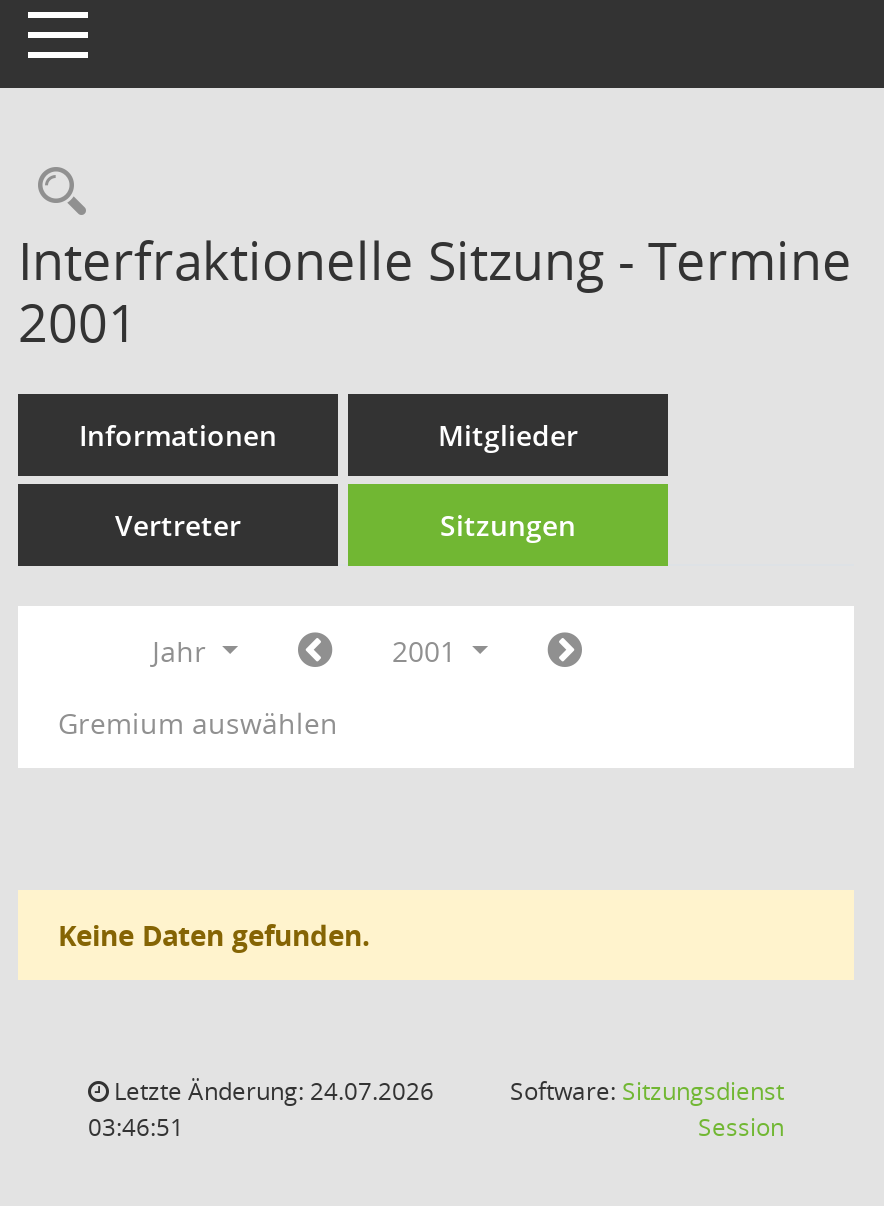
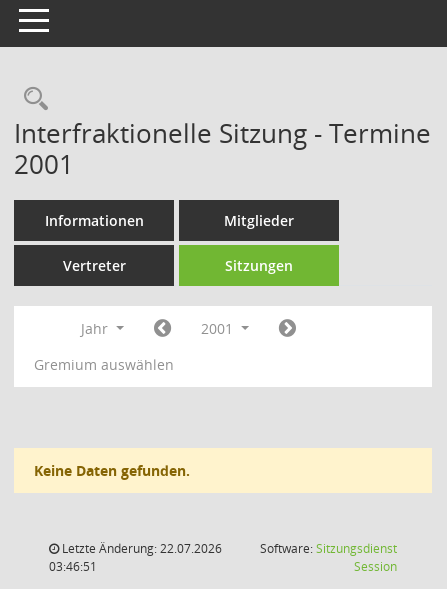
- Letzte Änderung: 24.07.2026
+ Letzte Änderung: 22.07.2026
